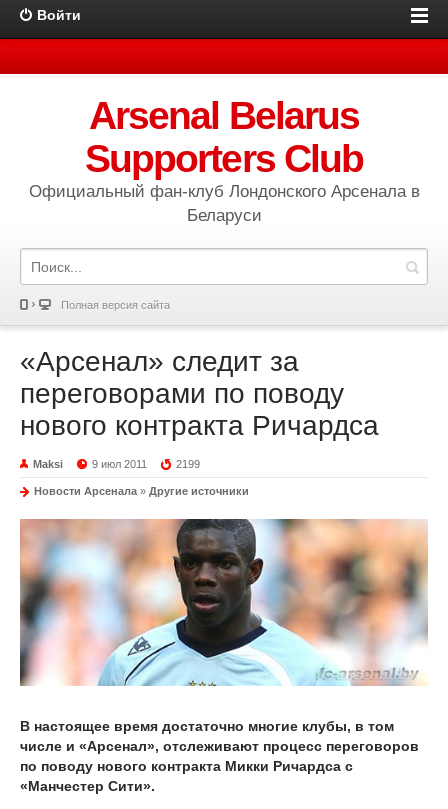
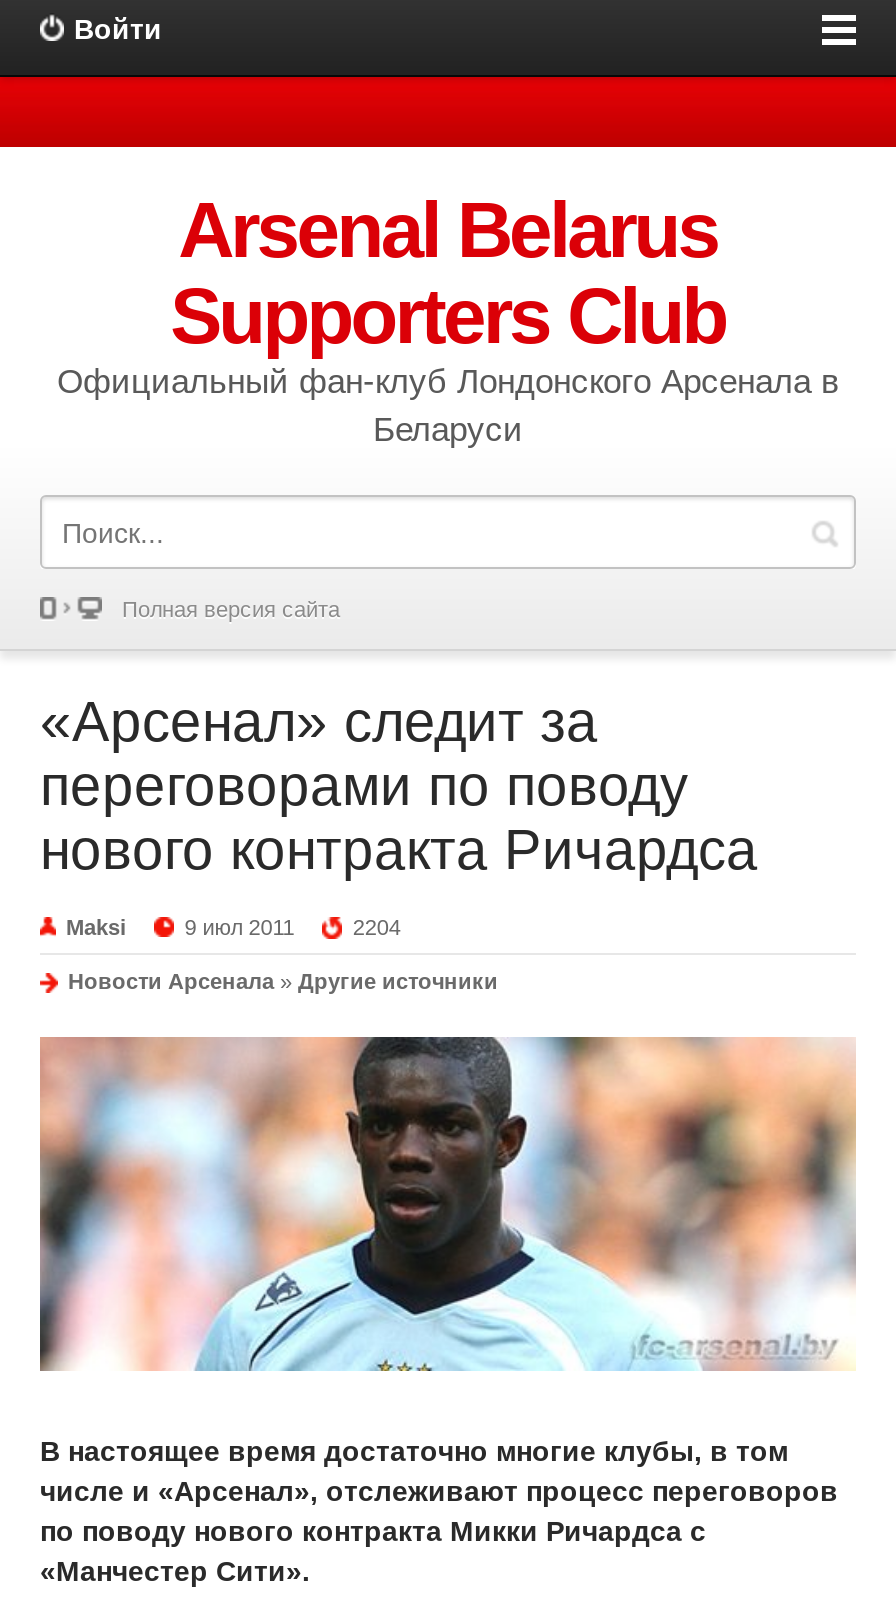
- 2199
+ 2204
